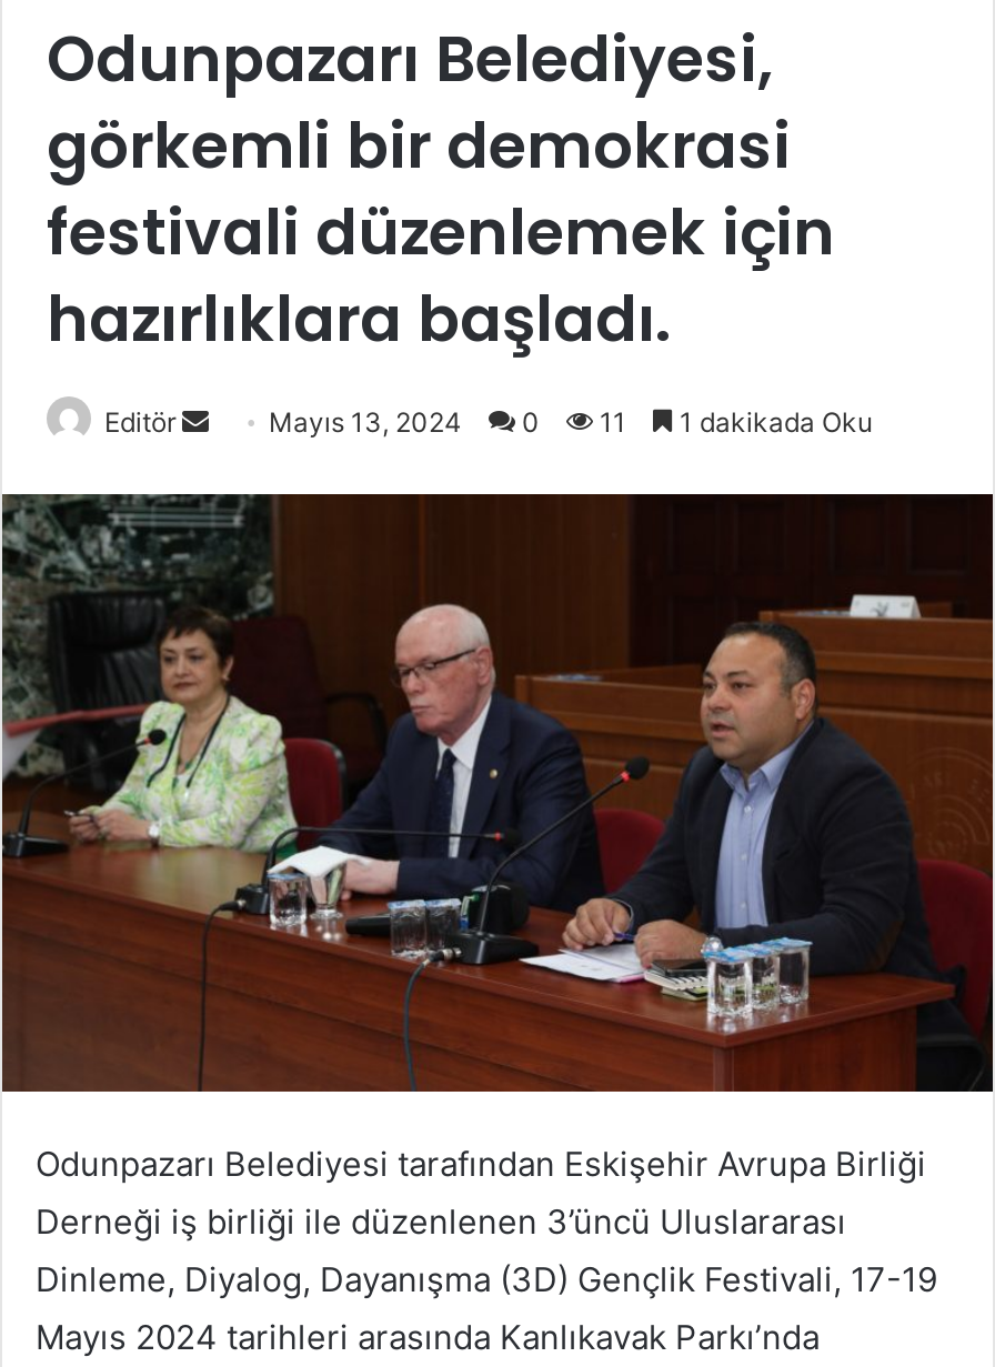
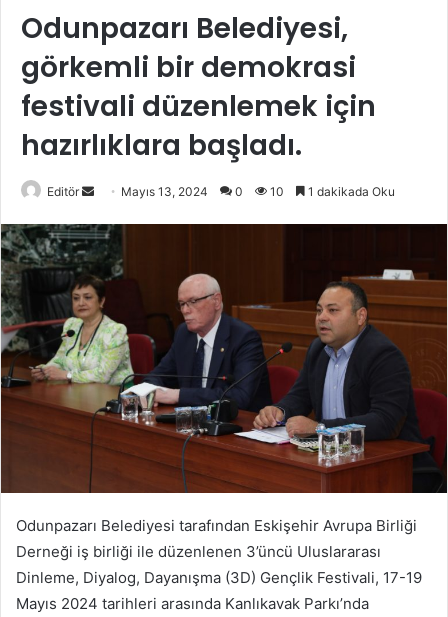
- 11
+ 10
